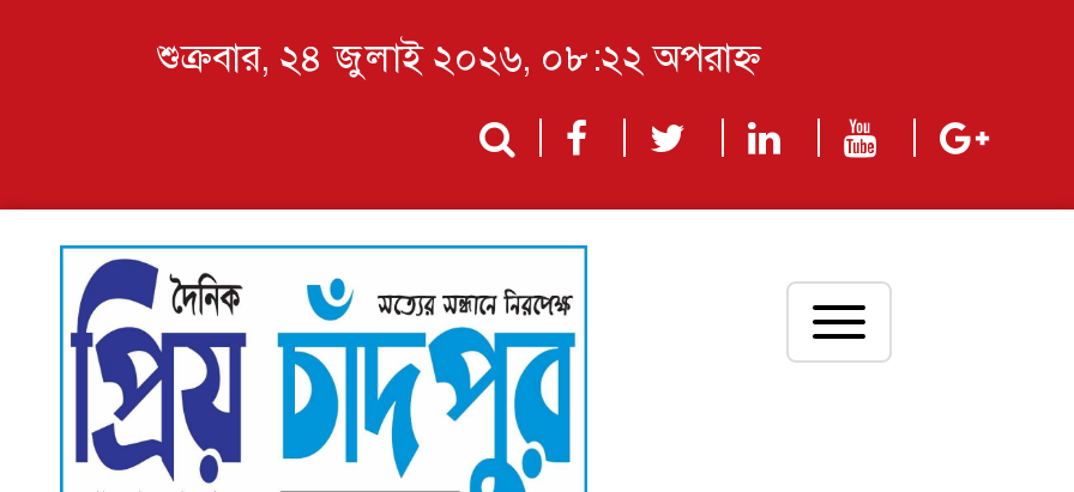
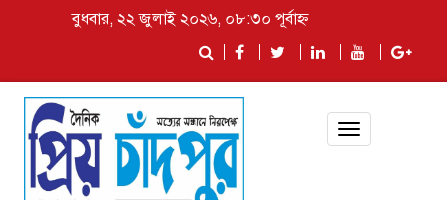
- শুক্রবার, ২৪ জুলাই ২০২৬, ০৮:২২ অপরাহ্ন
+ বুধবার, ২২ জুলাই ২০২৬, ০৮:৩০ পূর্বাহ্ন
